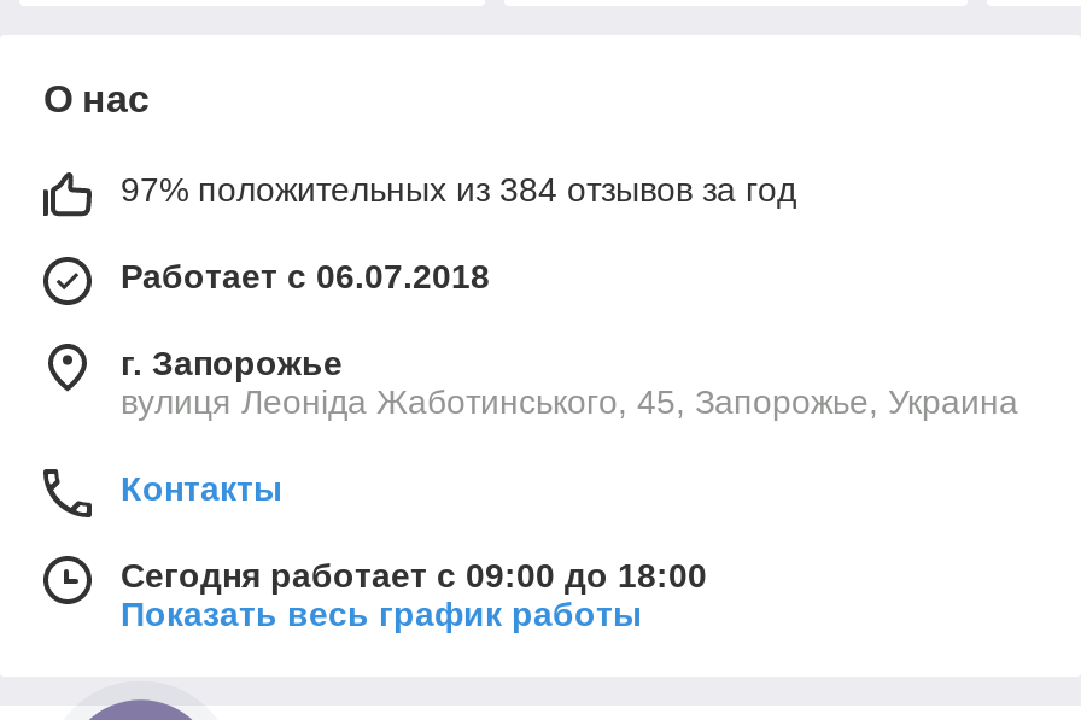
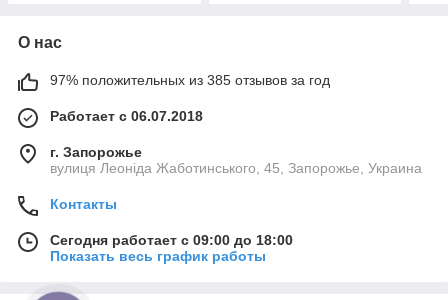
- 97% положительных из 384 отзывов за год
+ 97% положительных из 385 отзывов за год
